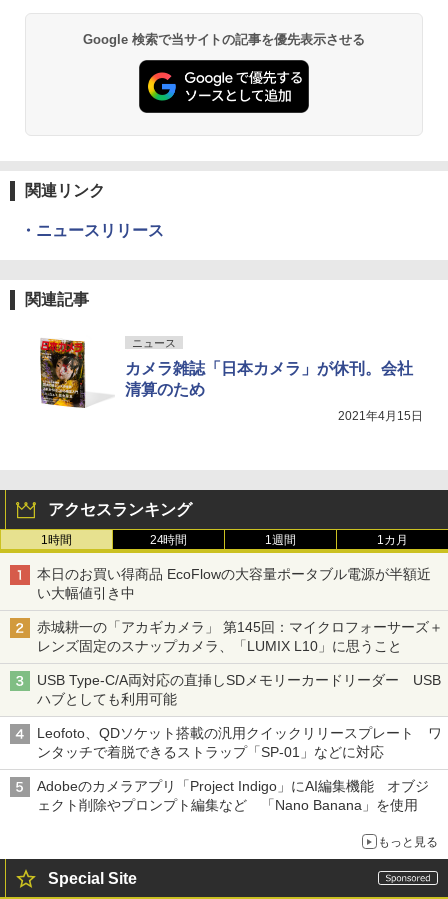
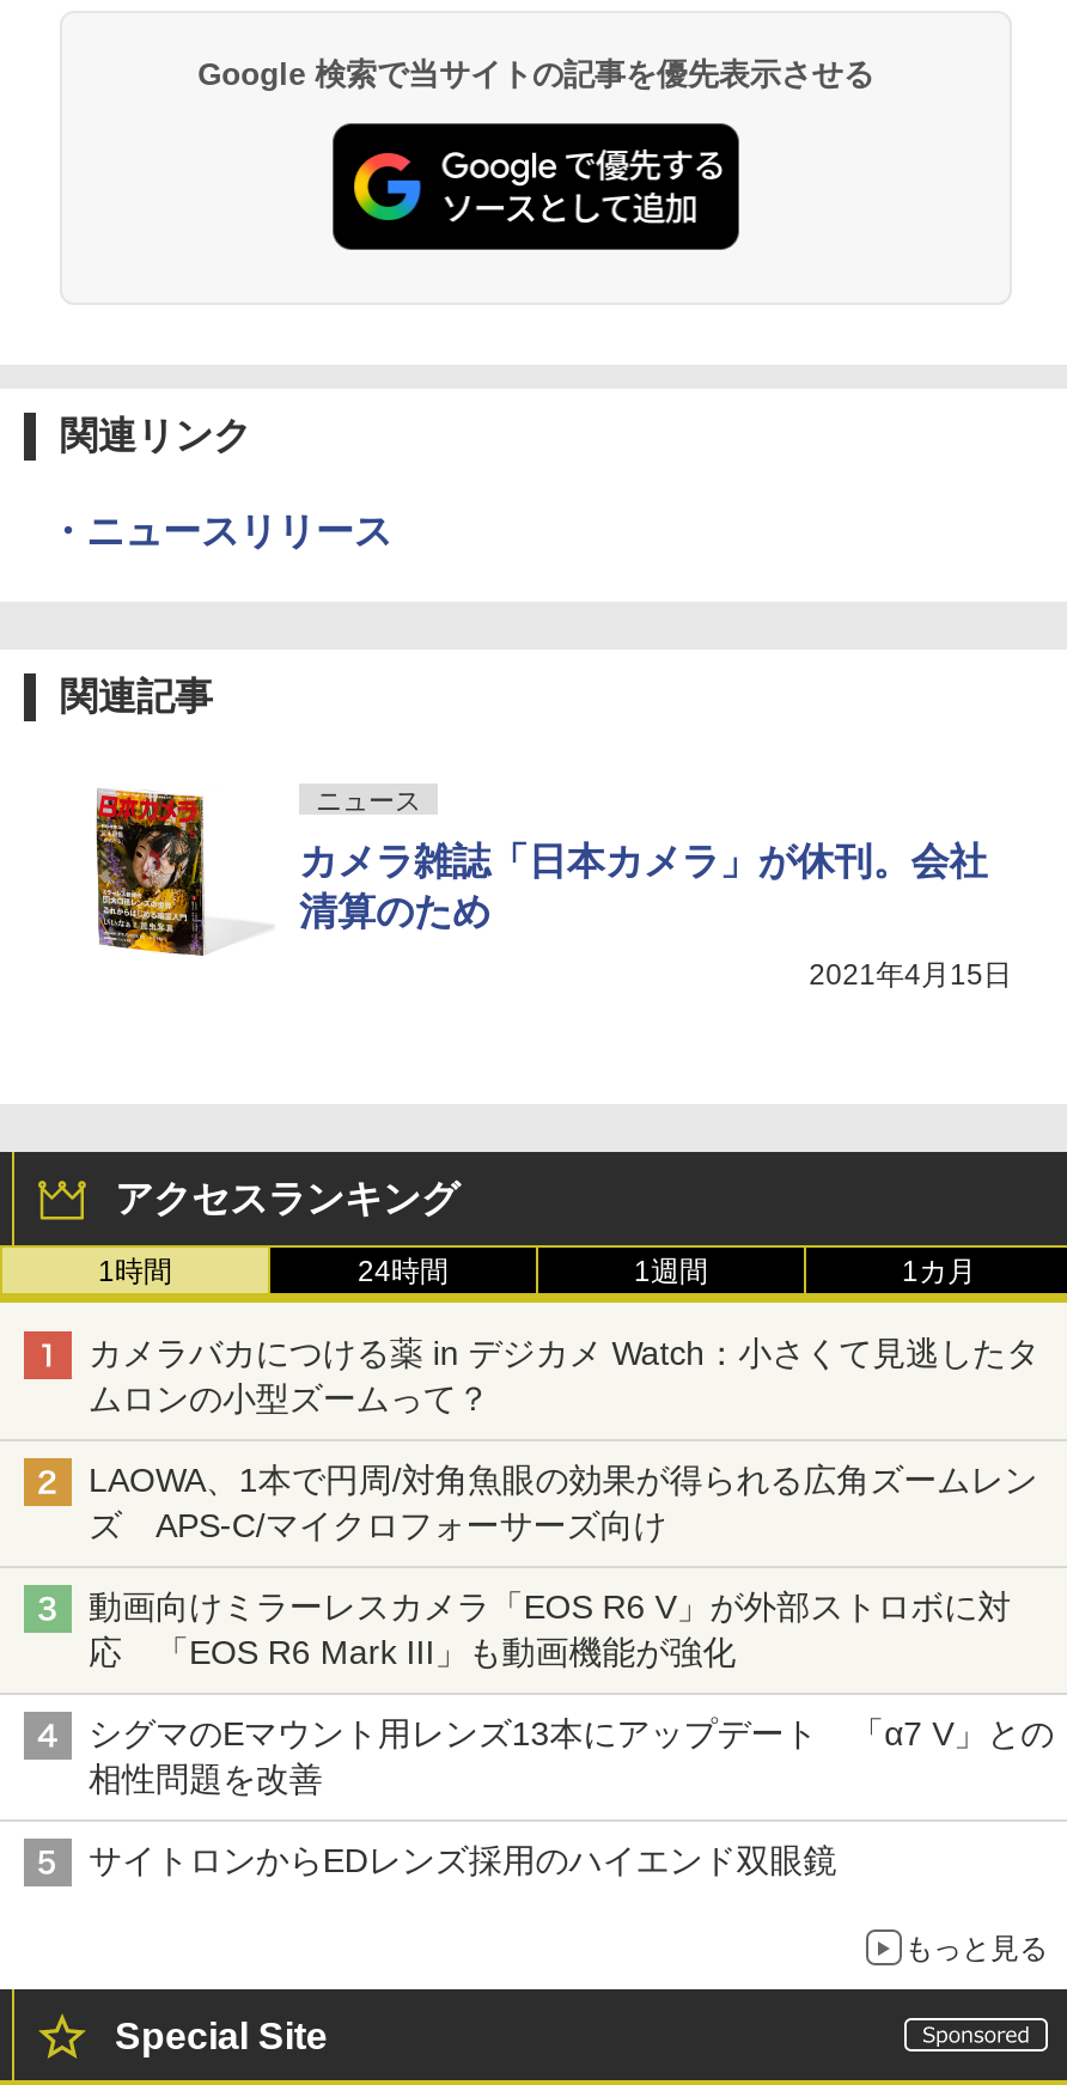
- 本日のお買い得商品 EcoFlowの大容量ポータブル電源が半額近
- い大幅値引き中
+ カメラバカにつける薬 in デジカメ Watch：小さくて見逃したタ
+ ムロンの小型ズームって？

- 赤城耕一の「アカギカメラ」 第145回：マイクロフォーサーズ＋
- レンズ固定のスナップカメラ、「LUMIX L10」に思うこと
+ LAOWA、1本で円周/対角魚眼の効果が得られる広角ズームレン
+ ズ APS-C/マイクロフォーサーズ向け

- USB Type-C/A両対応の直挿しSDメモリーカードリーダー USB
- ハブとしても利用可能
+ 動画向けミラーレスカメラ「EOS R6 V」が外部ストロボに対
+ 応 「EOS R6 Mark III」も動画機能が強化

- Leofoto、QDソケット搭載の汎用クイックリリースプレート ワ
- ンタッチで着脱できるストラップ「SP-01」などに対応
+ シグマのEマウント用レンズ13本にアップデート 「α7 V」との
+ 相性問題を改善

- Adobeのカメラアプリ「Project Indigo」にAI編集機能 オブジ
- ェクト削除やプロンプト編集など 「Nano Banana」を使用
+ サイトロンからEDレンズ採用のハイエンド双眼鏡
